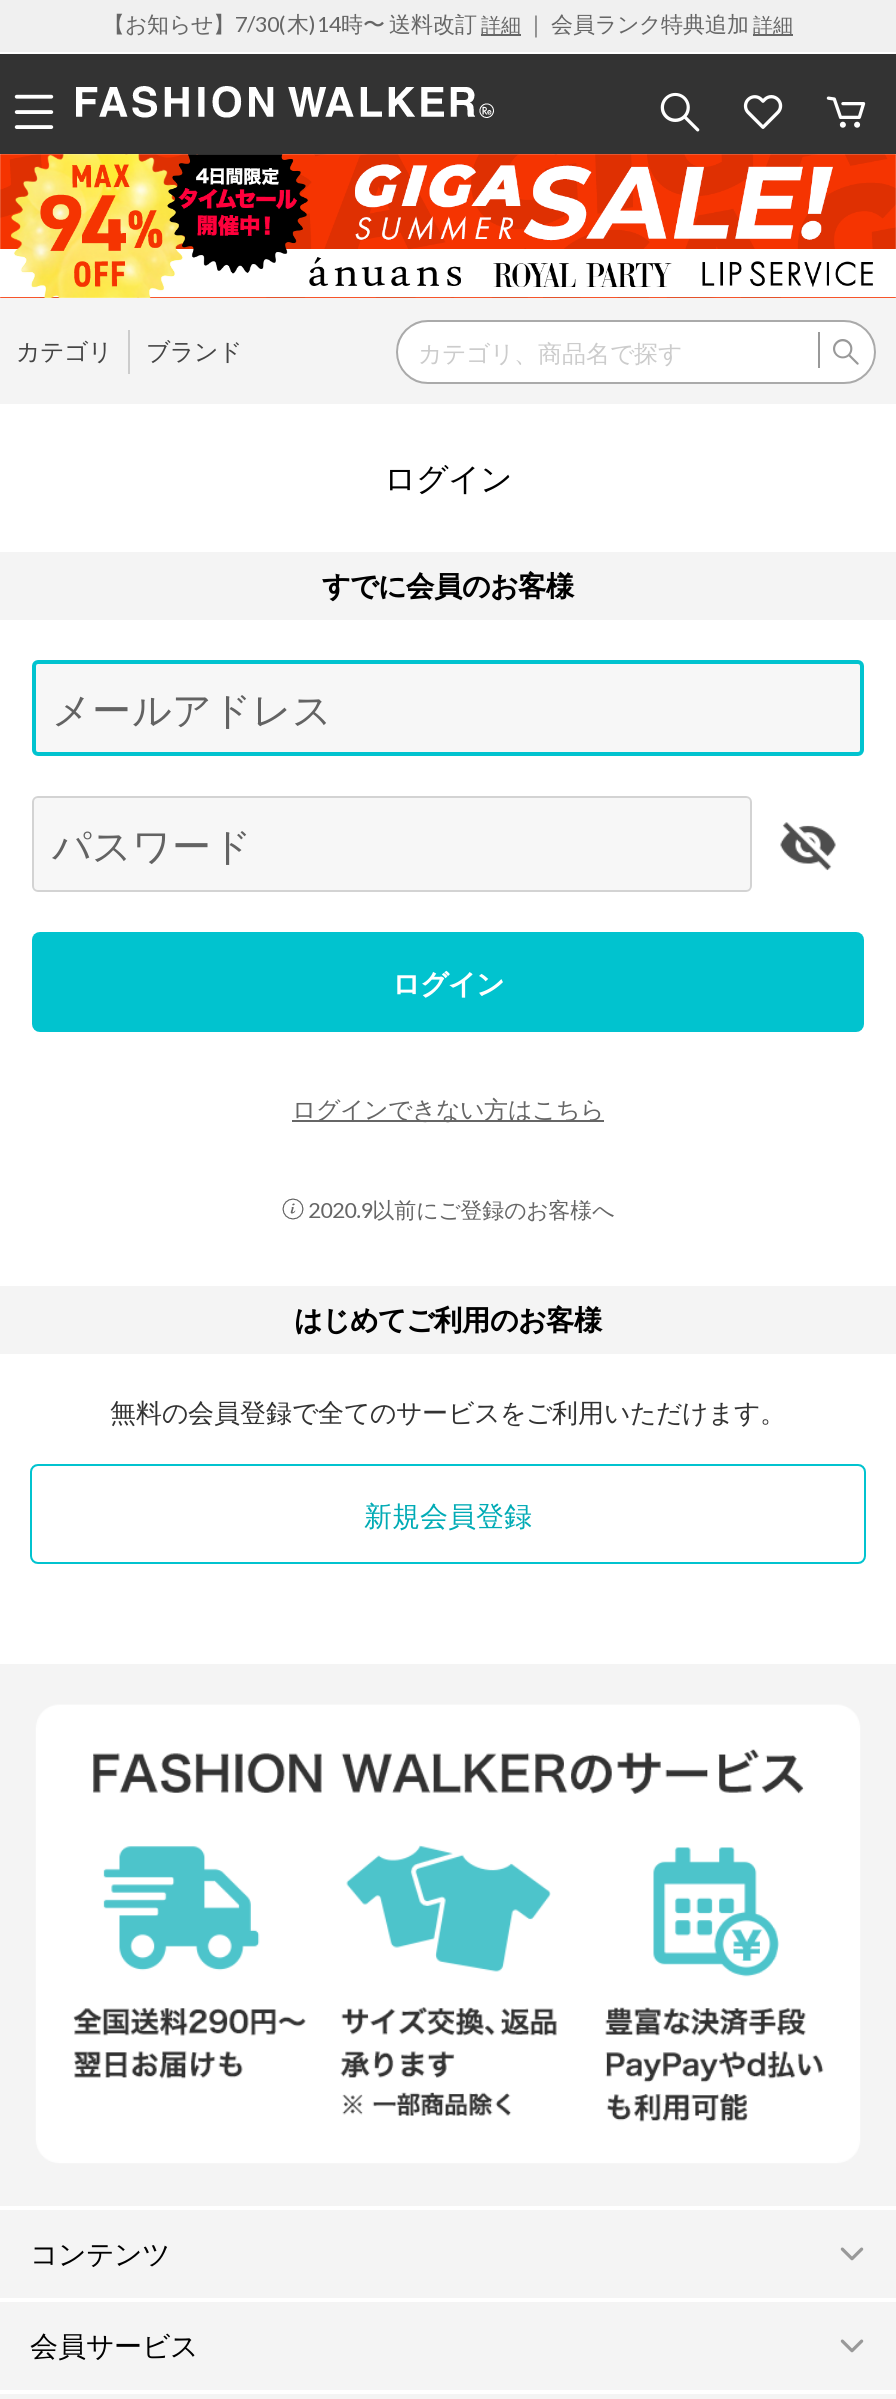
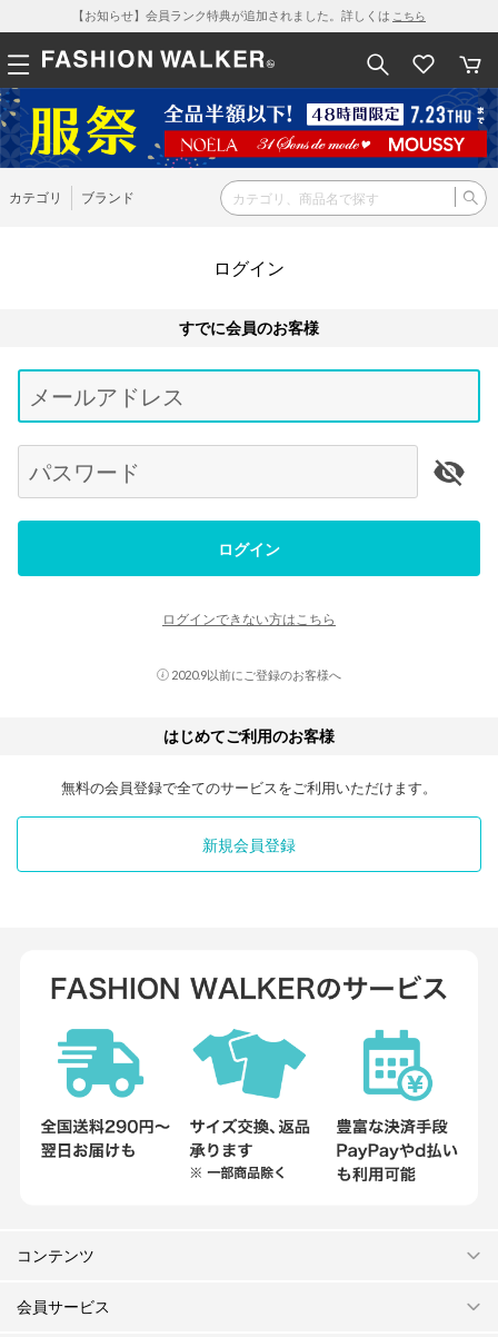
- 【お知らせ】7/30(木)14時〜 送料改訂詳細｜ 会員ランク特典追加詳細
+ 【お知らせ】会員ランク特典が追加されました。詳しくはこちら

- [image]
+ [image]
